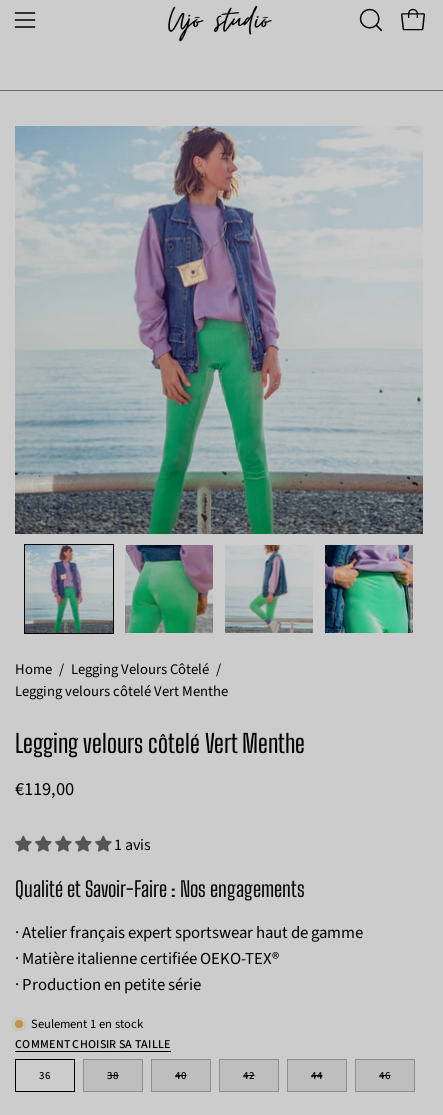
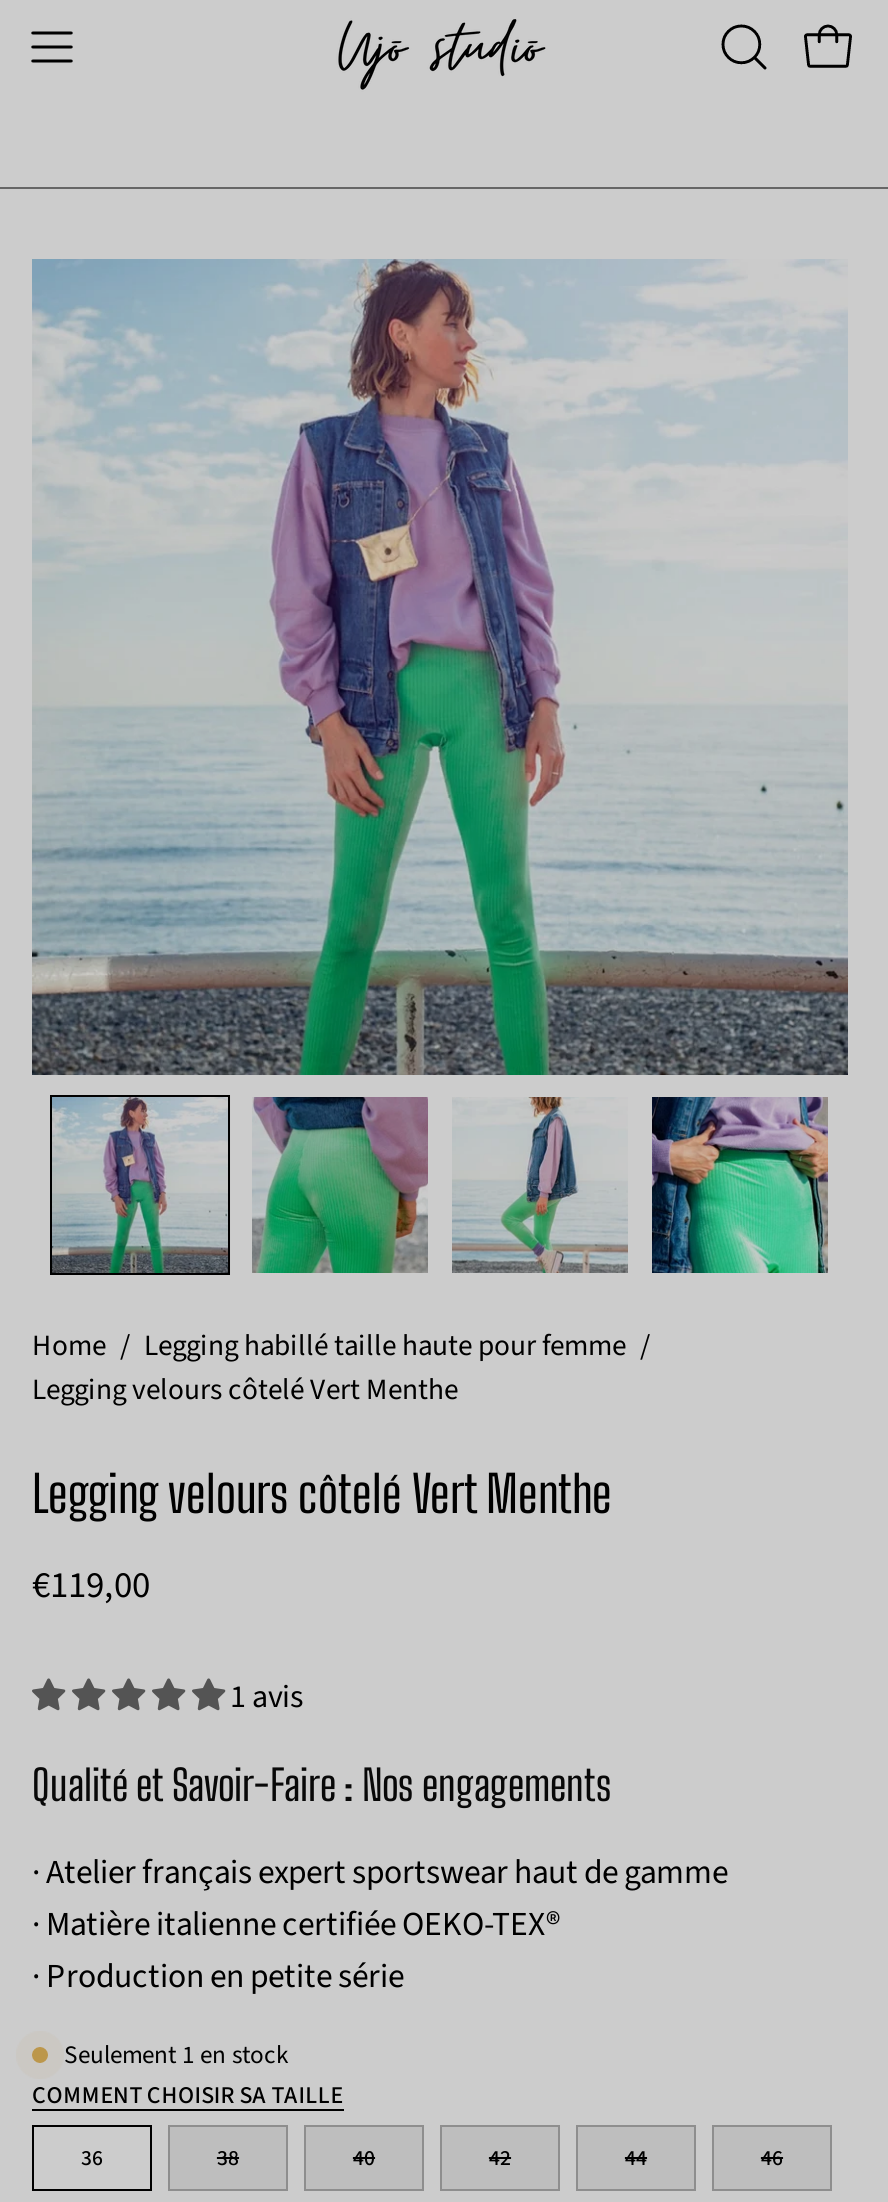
- Home / Legging Velours Côtelé /
+ Home / Legging habillé taille haute pour femme /
